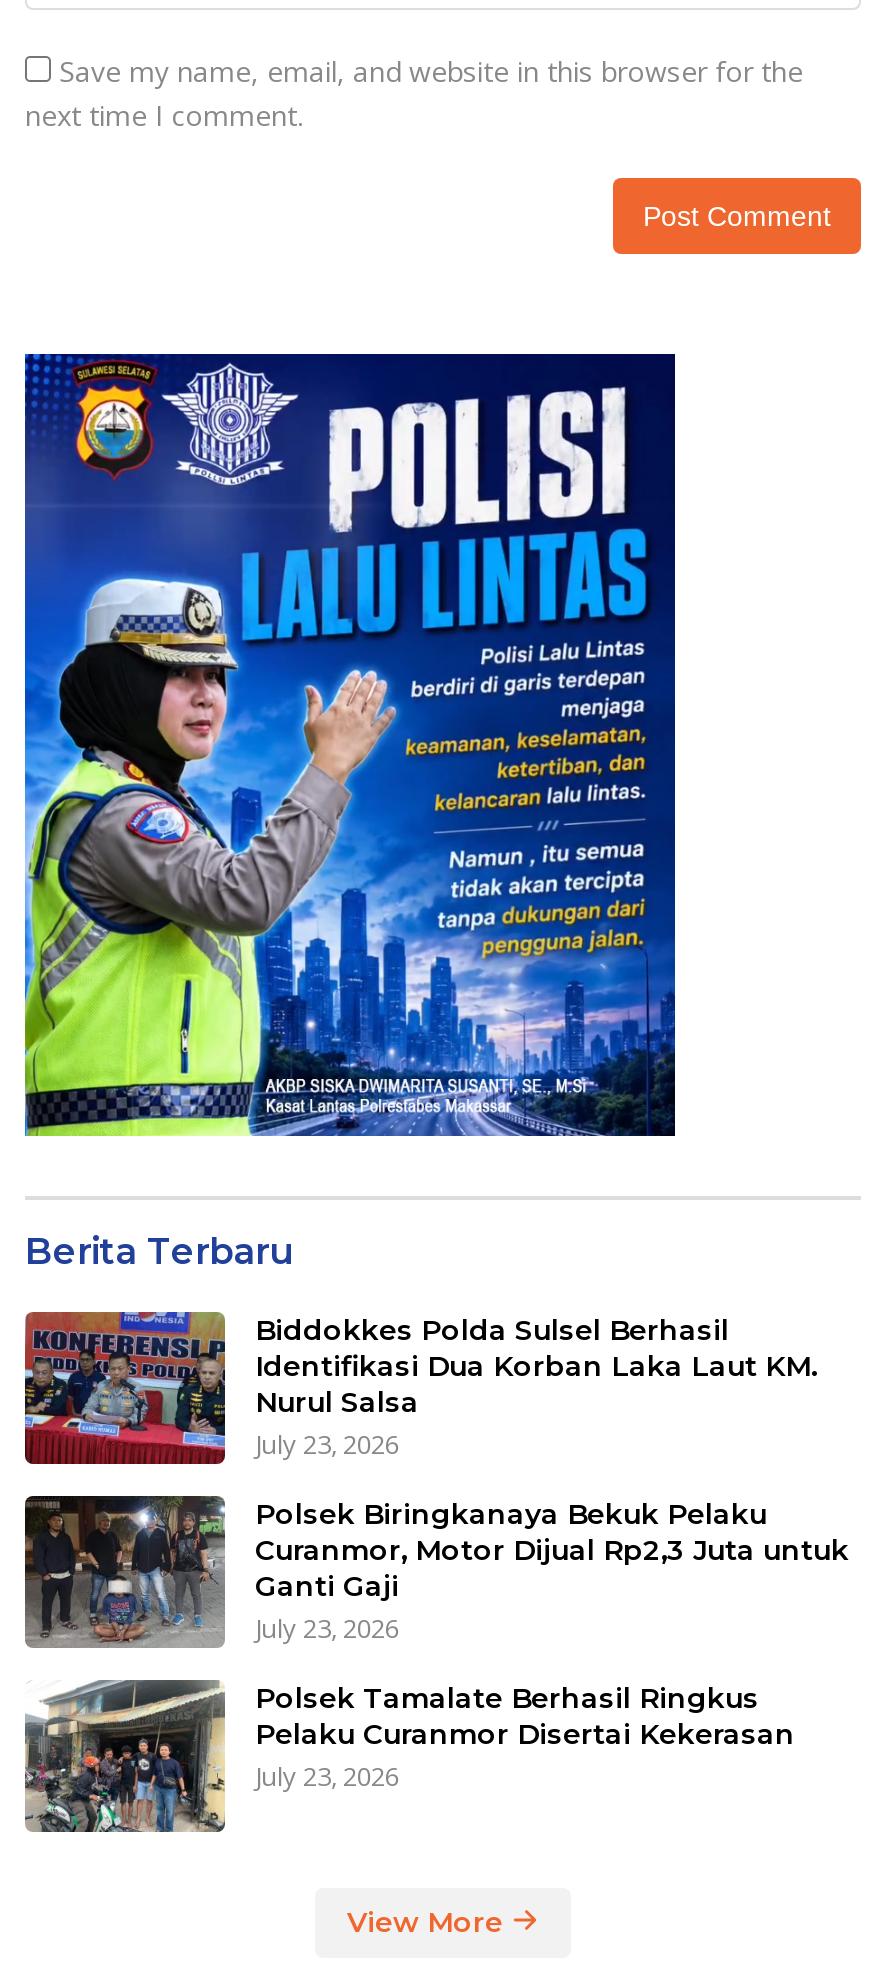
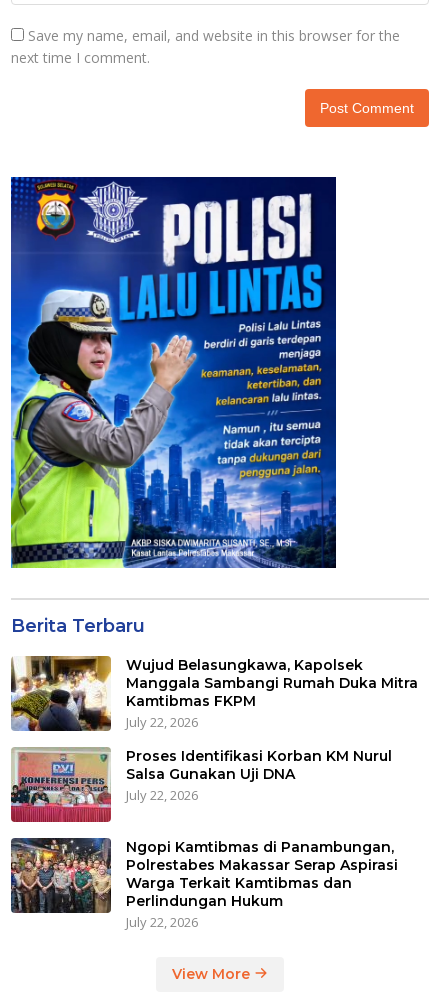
- [image]
- Biddokkes Polda Sulsel Berhasil
- Identifikasi Dua Korban Laka Laut KM.
- Nurul Salsa
- July 23, 2026
+ [image]
+ Wujud Belasungkawa, Kapolsek
+ Manggala Sambangi Rumah Duka Mitra
+ Kamtibmas FKPM
+ July 22, 2026

- [image]
- Polsek Biringkanaya Bekuk Pelaku
- Curanmor, Motor Dijual Rp2,3 Juta untuk
- Ganti Gaji
- July 23, 2026
+ [image]
+ Proses Identifikasi Korban KM Nurul
+ Salsa Gunakan Uji DNA
+ July 22, 2026

- [image]
- Polsek Tamalate Berhasil Ringkus
- Pelaku Curanmor Disertai Kekerasan
- July 23, 2026
+ [image]
+ Ngopi Kamtibmas di Panambungan,
+ Polrestabes Makassar Serap Aspirasi
+ Warga Terkait Kamtibmas dan
+ Perlindungan Hukum
+ July 22, 2026
